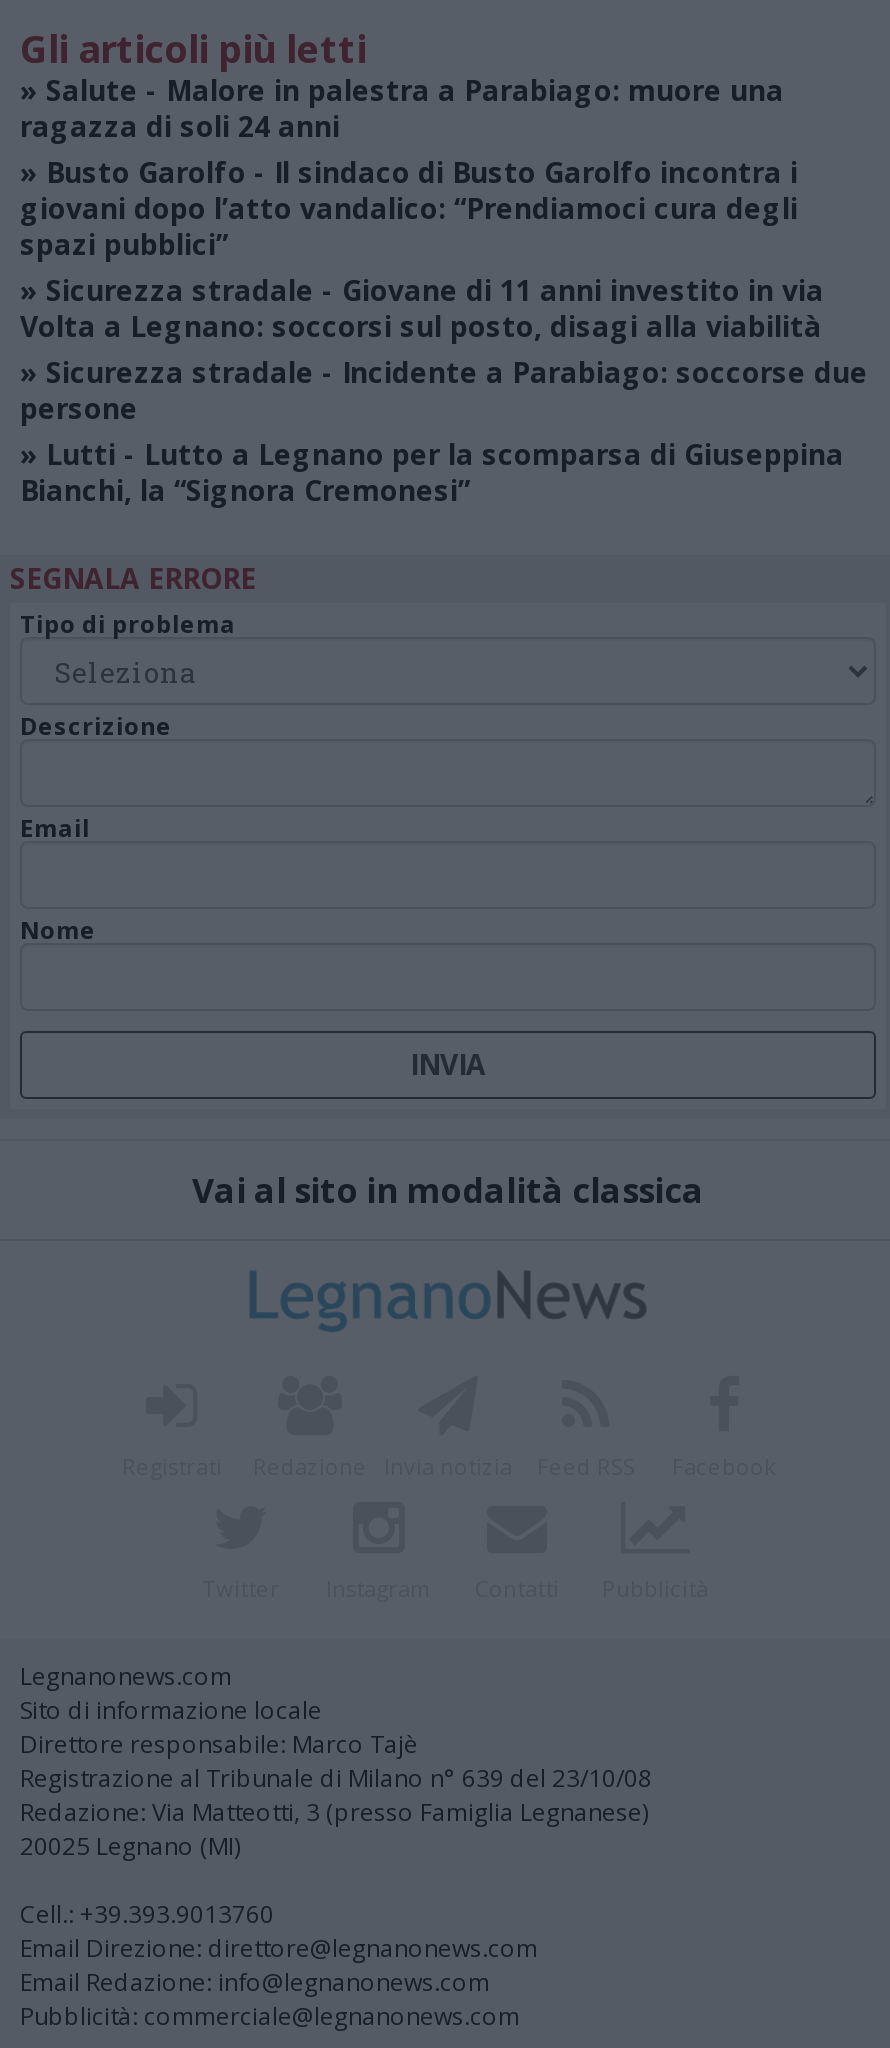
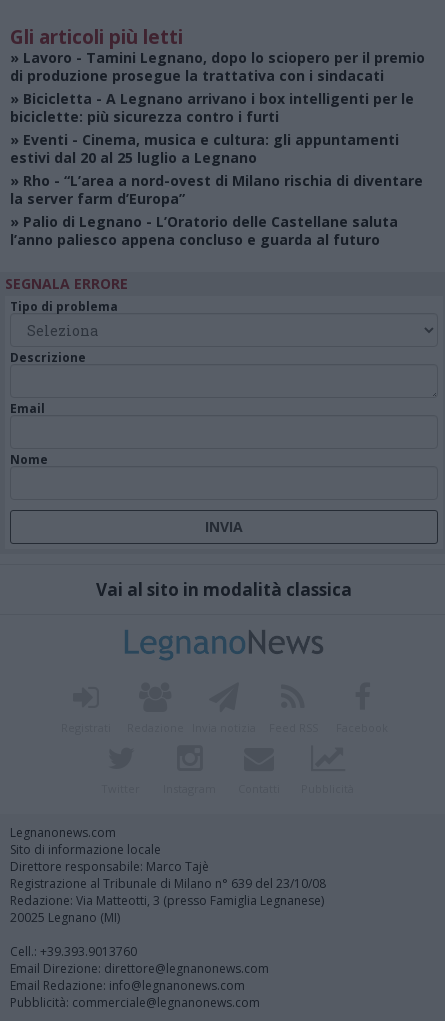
- » Salute - Malore in palestra a Parabiago: muore una
- ragazza di soli 24 anni
- » Busto Garolfo - Il sindaco di Busto Garolfo incontra i
- giovani dopo l’atto vandalico: “Prendiamoci cura degli
- spazi pubblici”
- » Sicurezza stradale - Giovane di 11 anni investito in via
- Volta a Legnano: soccorsi sul posto, disagi alla viabilità
- » Sicurezza stradale - Incidente a Parabiago: soccorse due
- persone
- » Lutti - Lutto a Legnano per la scomparsa di Giuseppina
- Bianchi, la “Signora Cremonesi”
+ » Lavoro - Tamini Legnano, dopo lo sciopero per il premio
+ di produzione prosegue la trattativa con i sindacati
+ » Bicicletta - A Legnano arrivano i box intelligenti per le
+ biciclette: più sicurezza contro i furti
+ » Eventi - Cinema, musica e cultura: gli appuntamenti
+ estivi dal 20 al 25 luglio a Legnano
+ » Rho - “L’area a nord-ovest di Milano rischia di diventare
+ la server farm d’Europa”
+ » Palio di Legnano - L’Oratorio delle Castellane saluta
+ l’anno paliesco appena concluso e guarda al futuro
